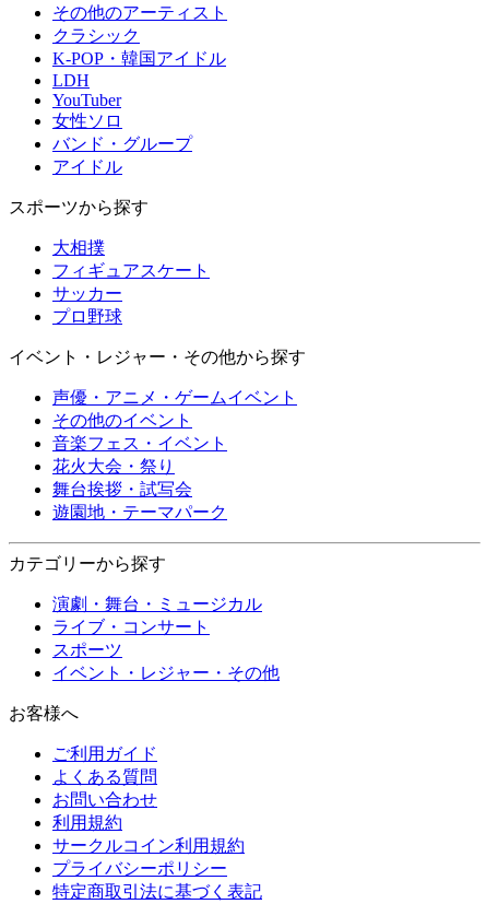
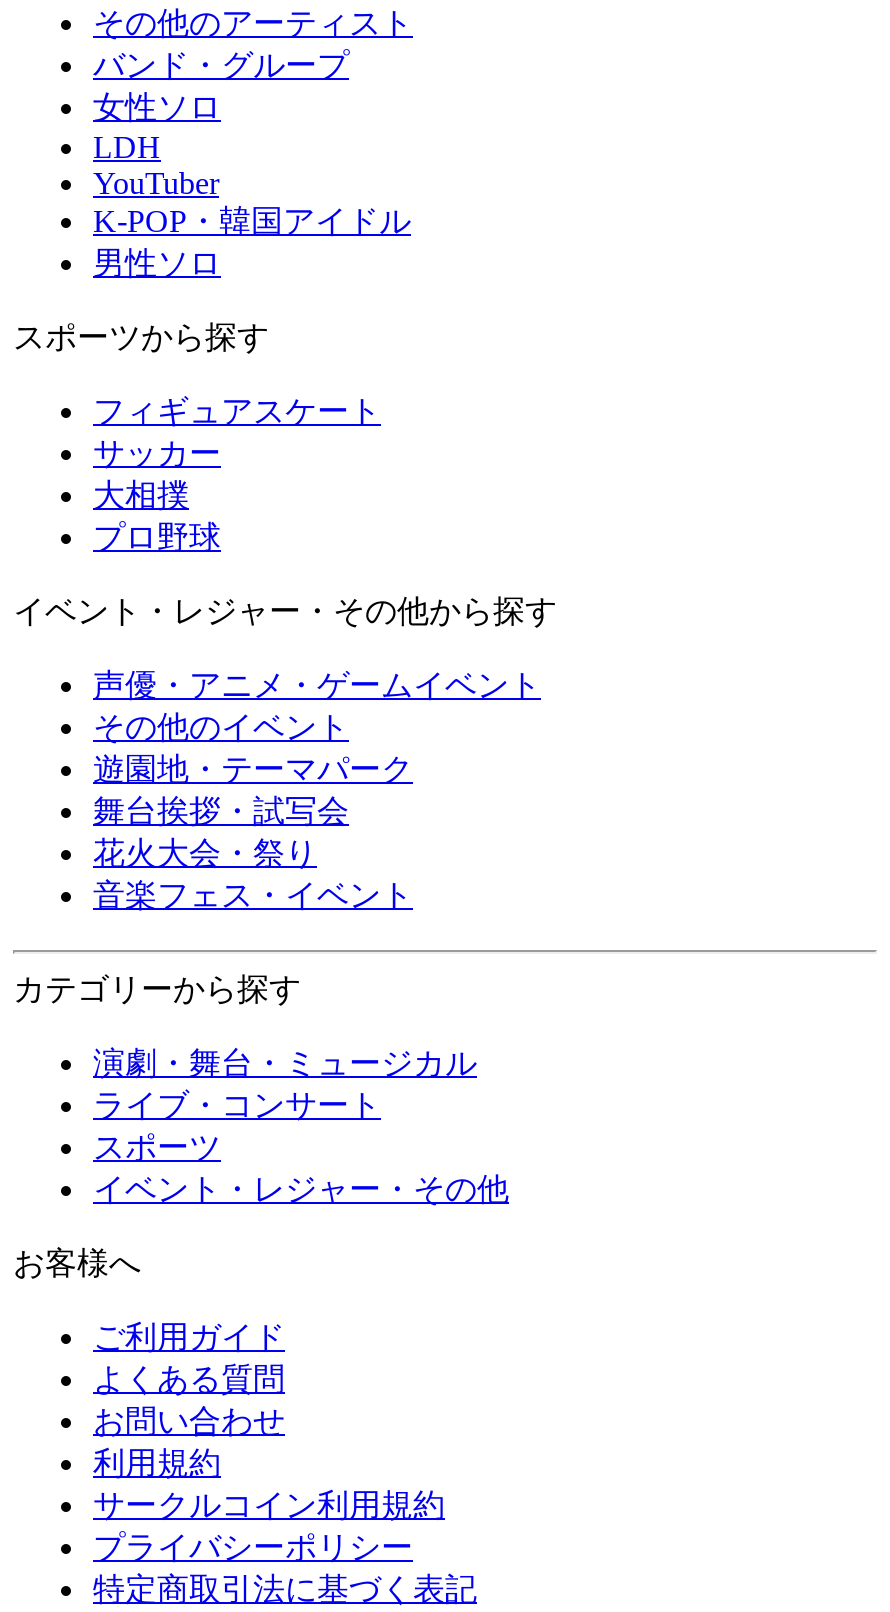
- クラシック

moved down: K-POP・韓国アイドル

moved up: 女性ソロ | バンド・グループ

- アイドル
+ 男性ソロ

moved down: 大相撲

moved up: フィギュアスケート | サッカー

moved down: 音楽フェス・イベント

moved up: 花火大会・祭り | 舞台挨拶・試写会 | 遊園地・テーマパーク
